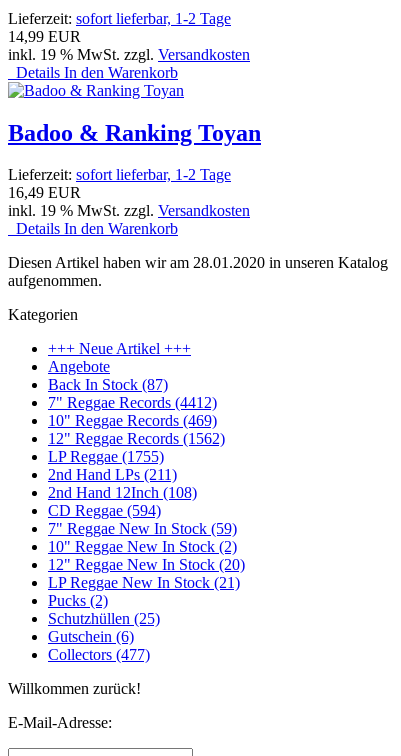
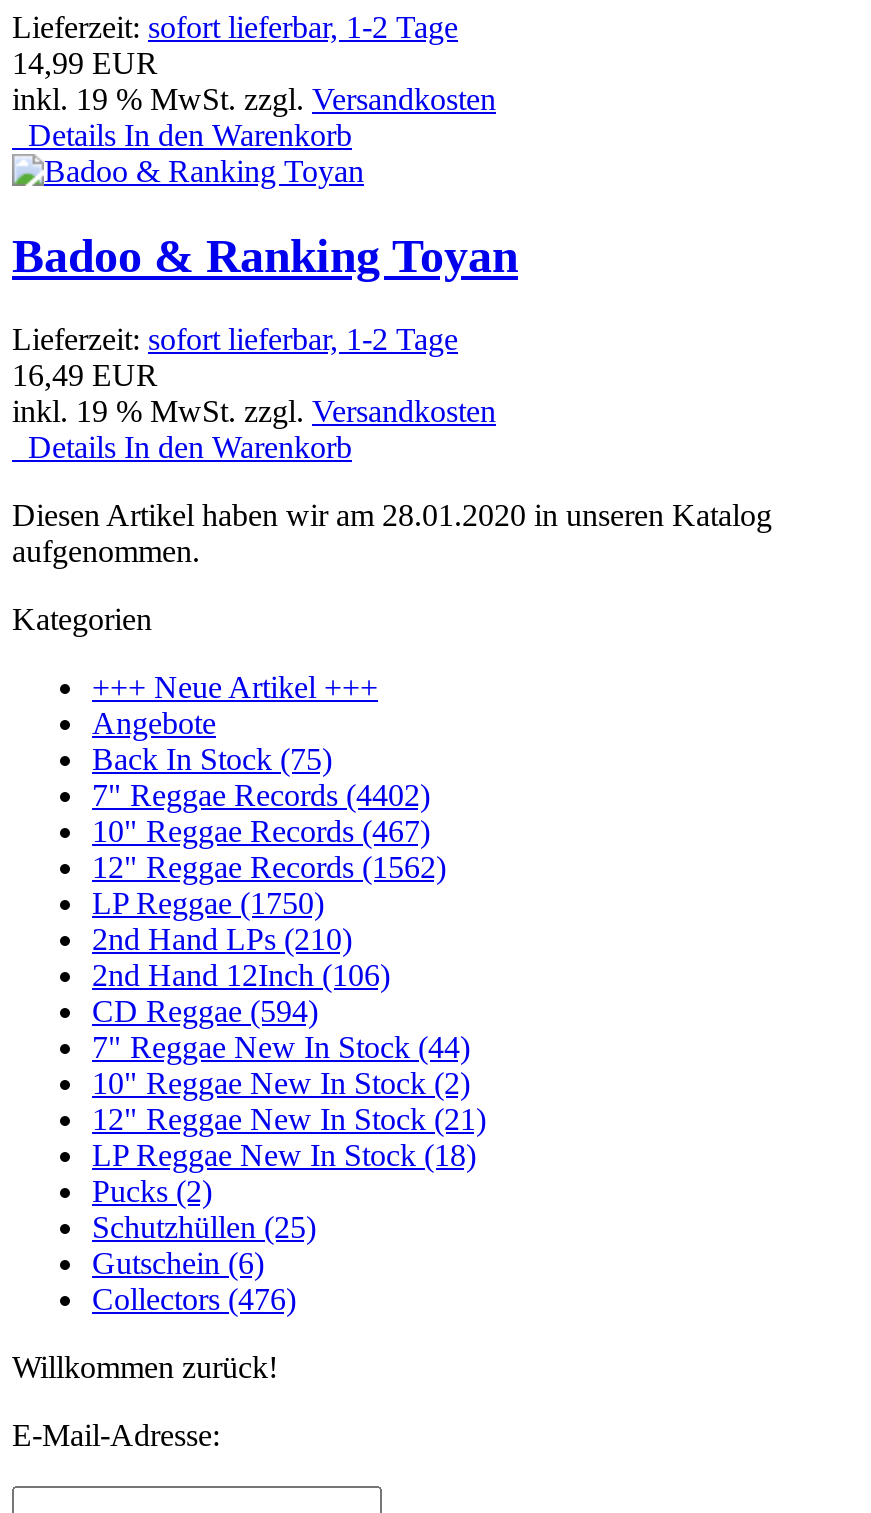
- Back In Stock (87)
+ Back In Stock (75)

- 7" Reggae Records (4412)
+ 7" Reggae Records (4402)

- 10" Reggae Records (469)
+ 10" Reggae Records (467)

- LP Reggae (1755)
+ LP Reggae (1750)

- 2nd Hand LPs (211)
+ 2nd Hand LPs (210)

- 2nd Hand 12Inch (108)
+ 2nd Hand 12Inch (106)

- 7" Reggae New In Stock (59)
+ 7" Reggae New In Stock (44)

- 12" Reggae New In Stock (20)
+ 12" Reggae New In Stock (21)

- LP Reggae New In Stock (21)
+ LP Reggae New In Stock (18)

- Collectors (477)
+ Collectors (476)
